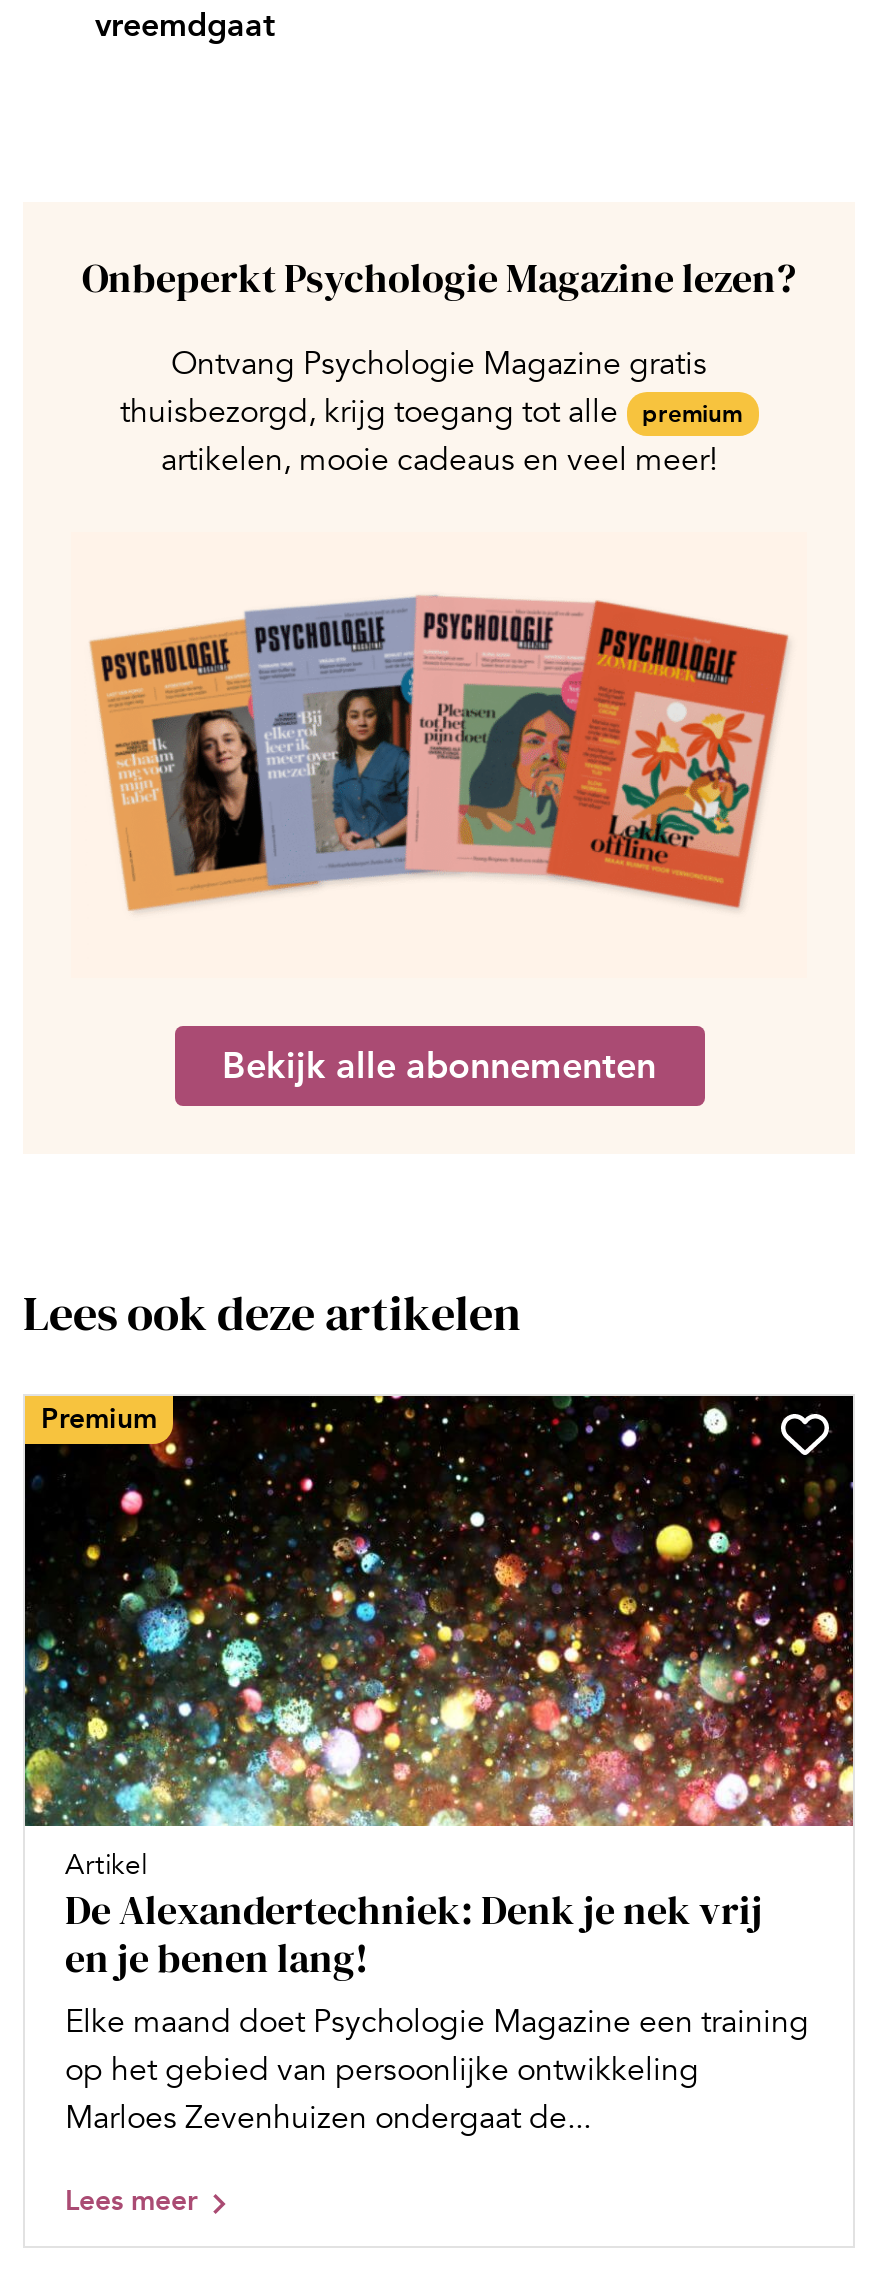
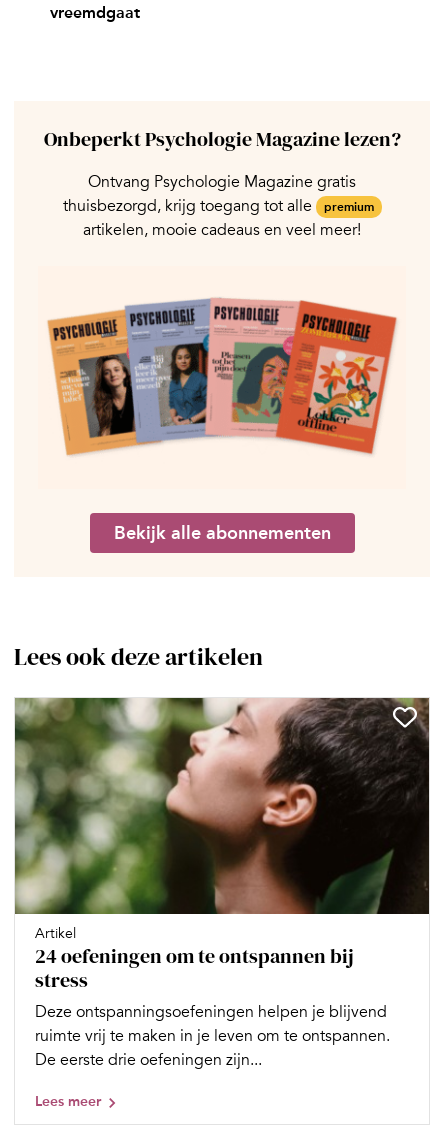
- [image]
- De Alexandertechniek: Denk je nek vrij
- en je benen lang!
- Elke maand doet Psychologie Magazine een training
- op het gebied van persoonlijke ontwikkeling
- Marloes Zevenhuizen ondergaat de...
+ [image]
+ 24 oefeningen om te ontspannen bij
+ stress
+ Deze ontspanningsoefeningen helpen je blijvend
+ ruimte vrij te maken in je leven om te ontspannen.
+ De eerste drie oefeningen zijn...

- Premium
